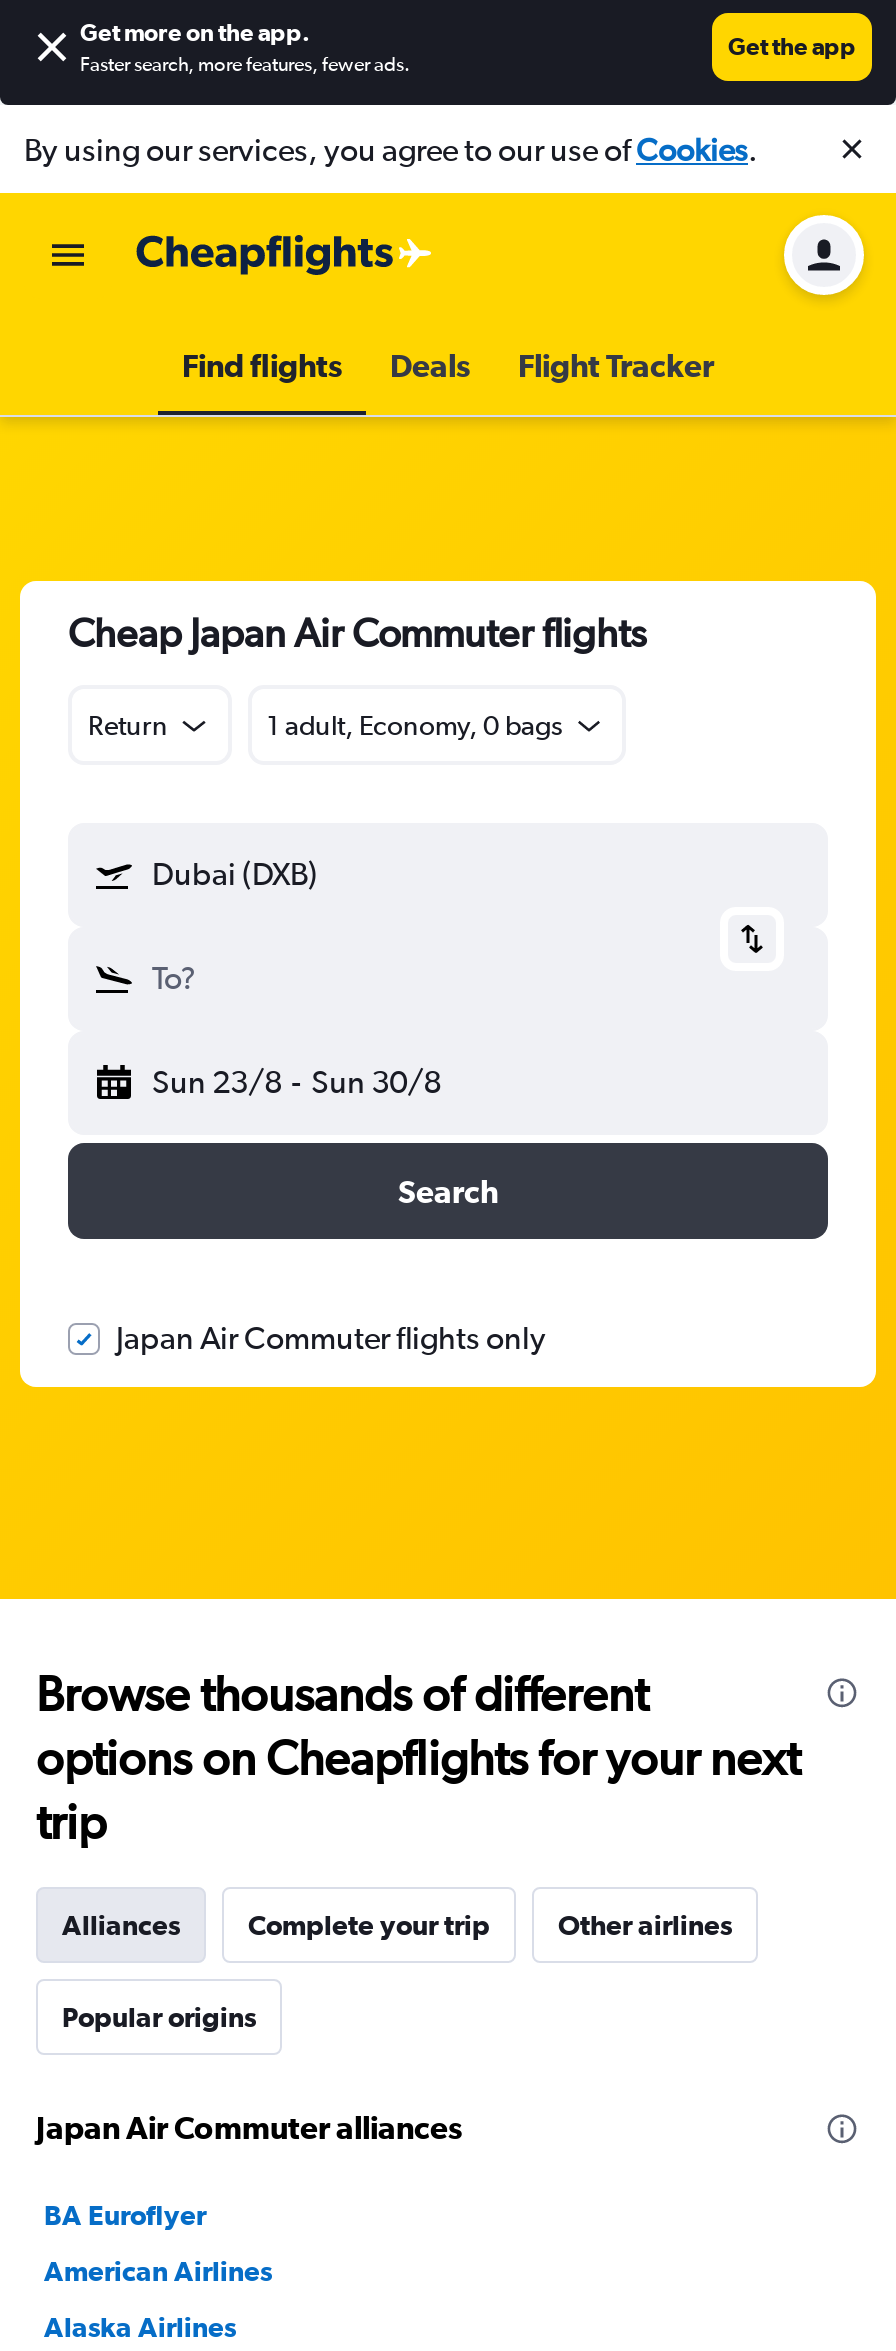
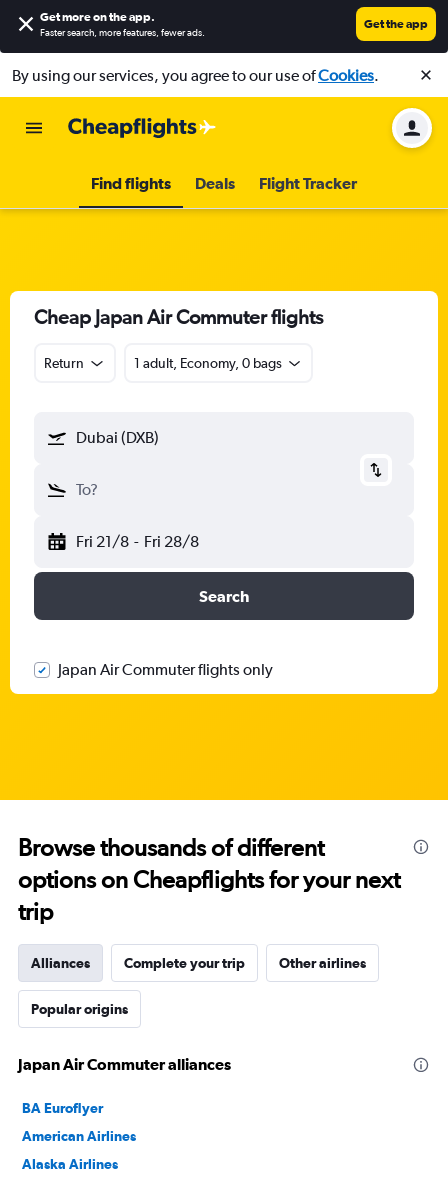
- Sun 23/8 - Sun 30/8
+ Fri 21/8 - Fri 28/8
